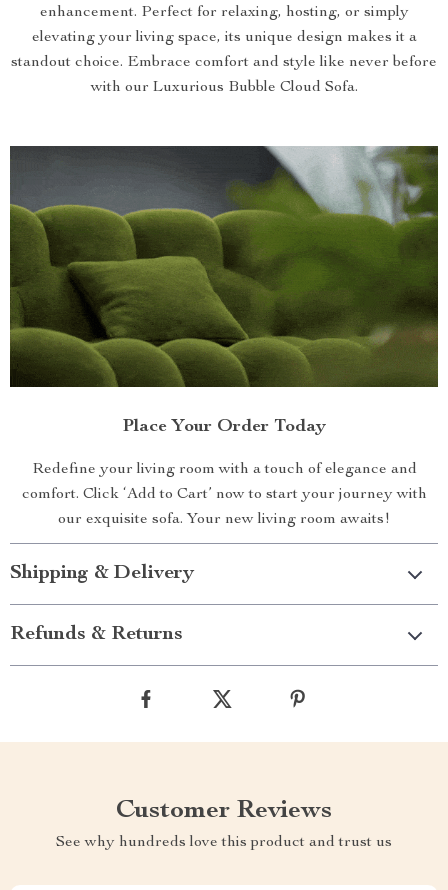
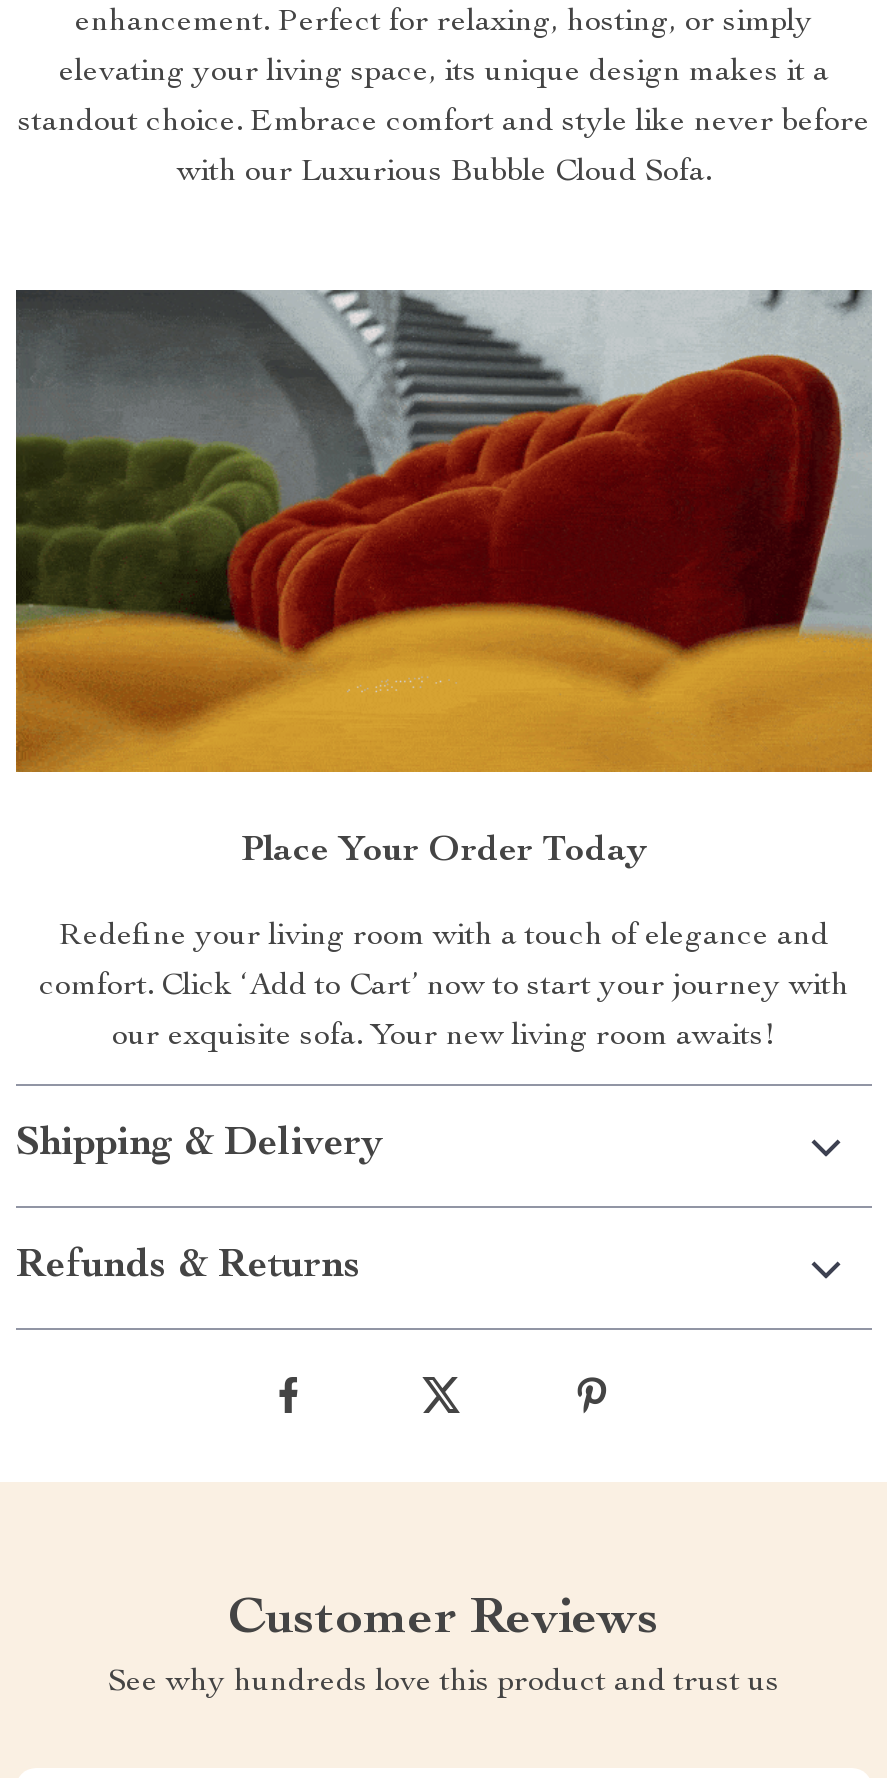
- [image]
+ [image]
